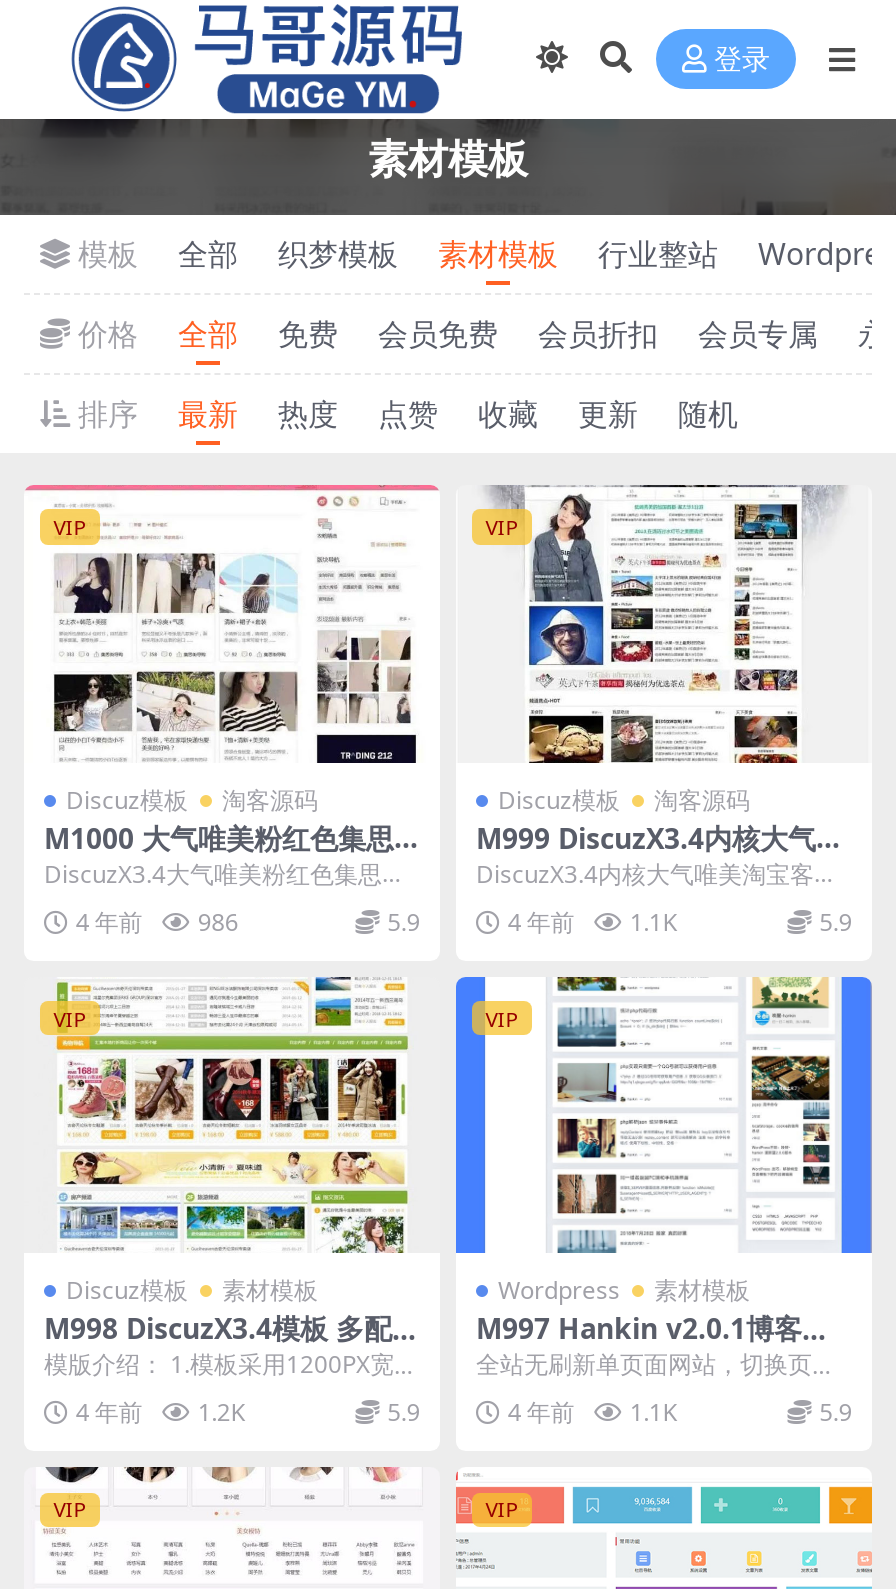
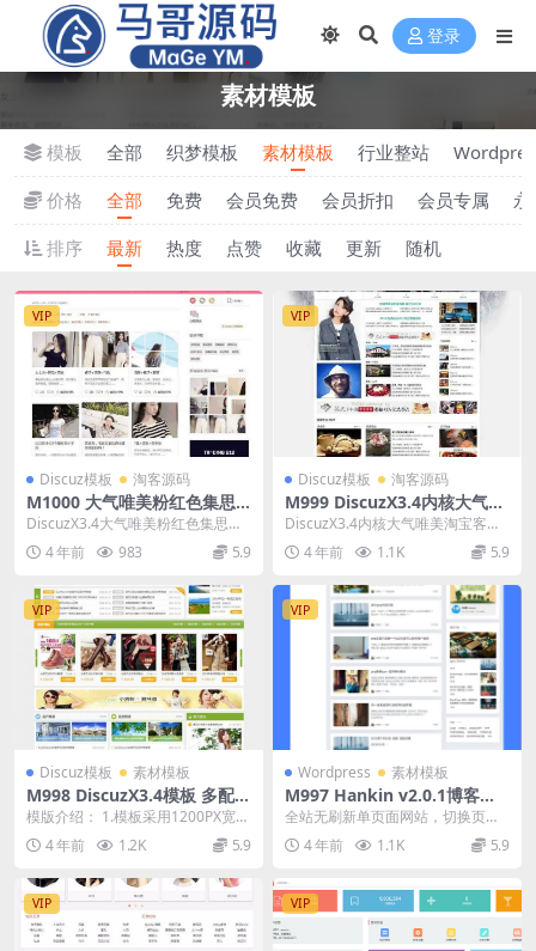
- 4 年前 986
+ 4 年前 983
